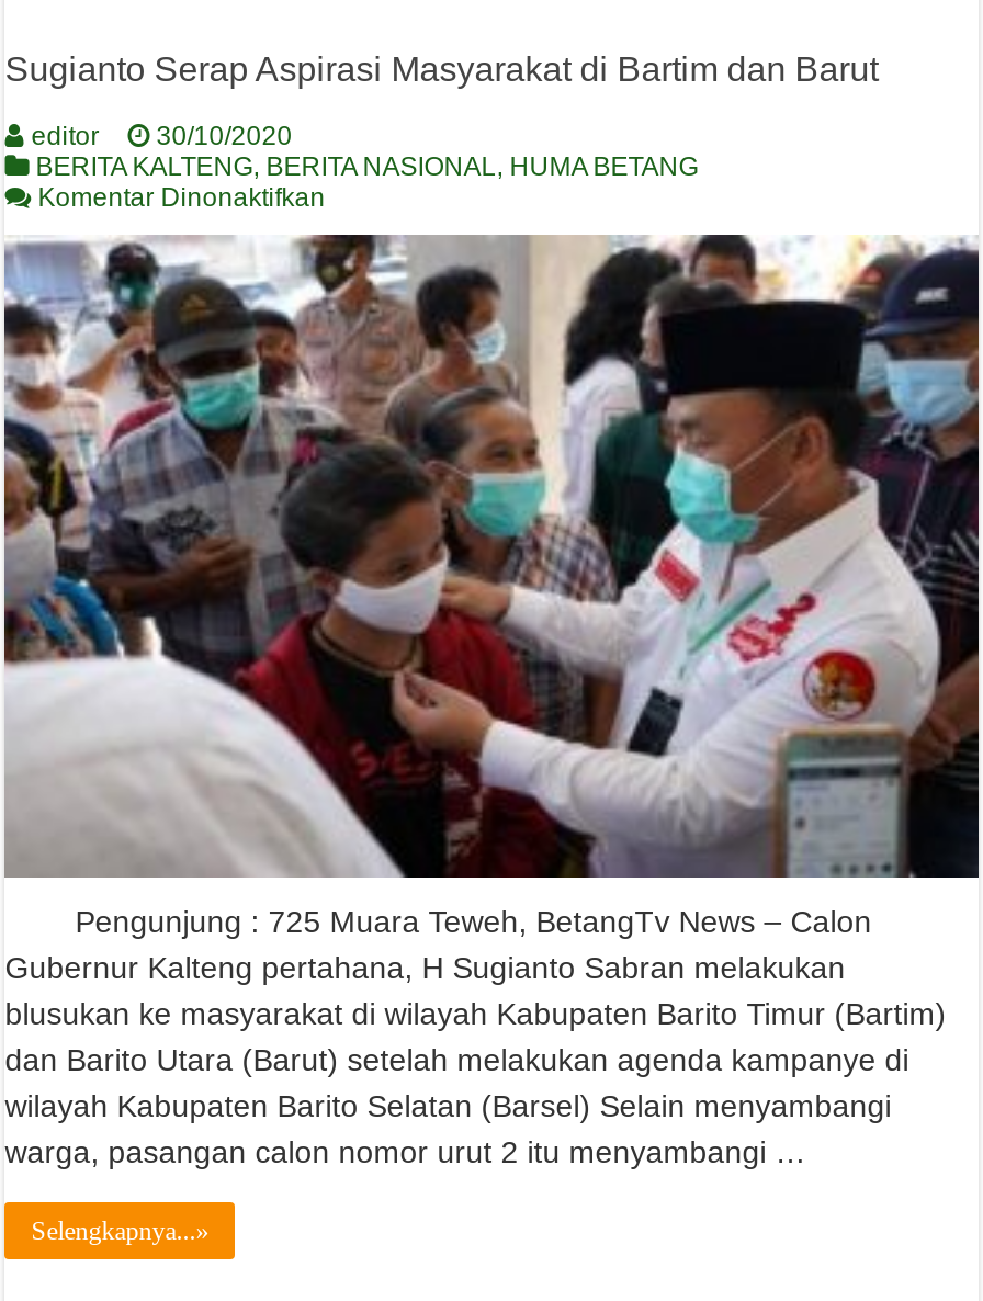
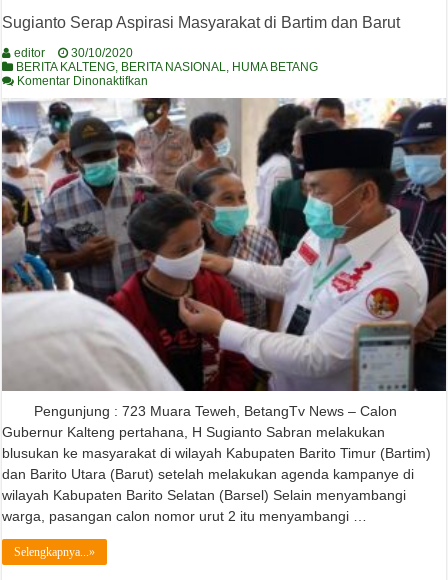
- Pengunjung : 725 Muara Teweh, BetangTv News – Calon
+ Pengunjung : 723 Muara Teweh, BetangTv News – Calon
